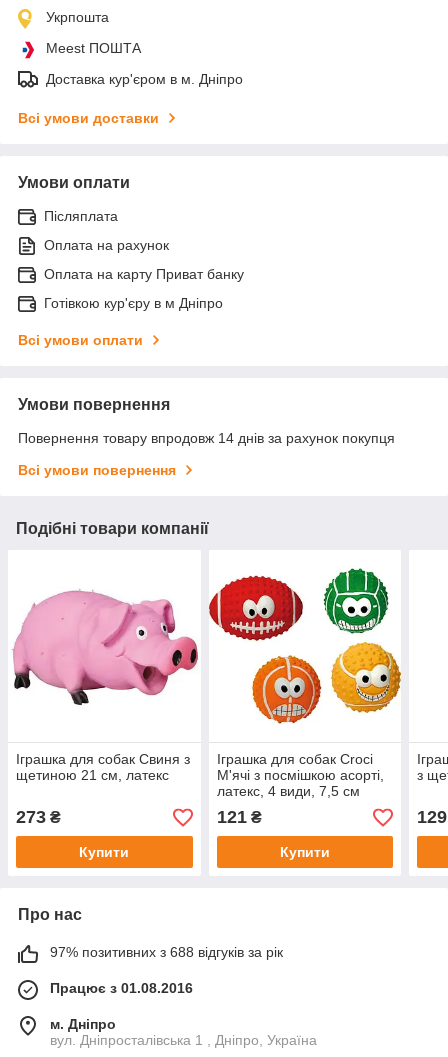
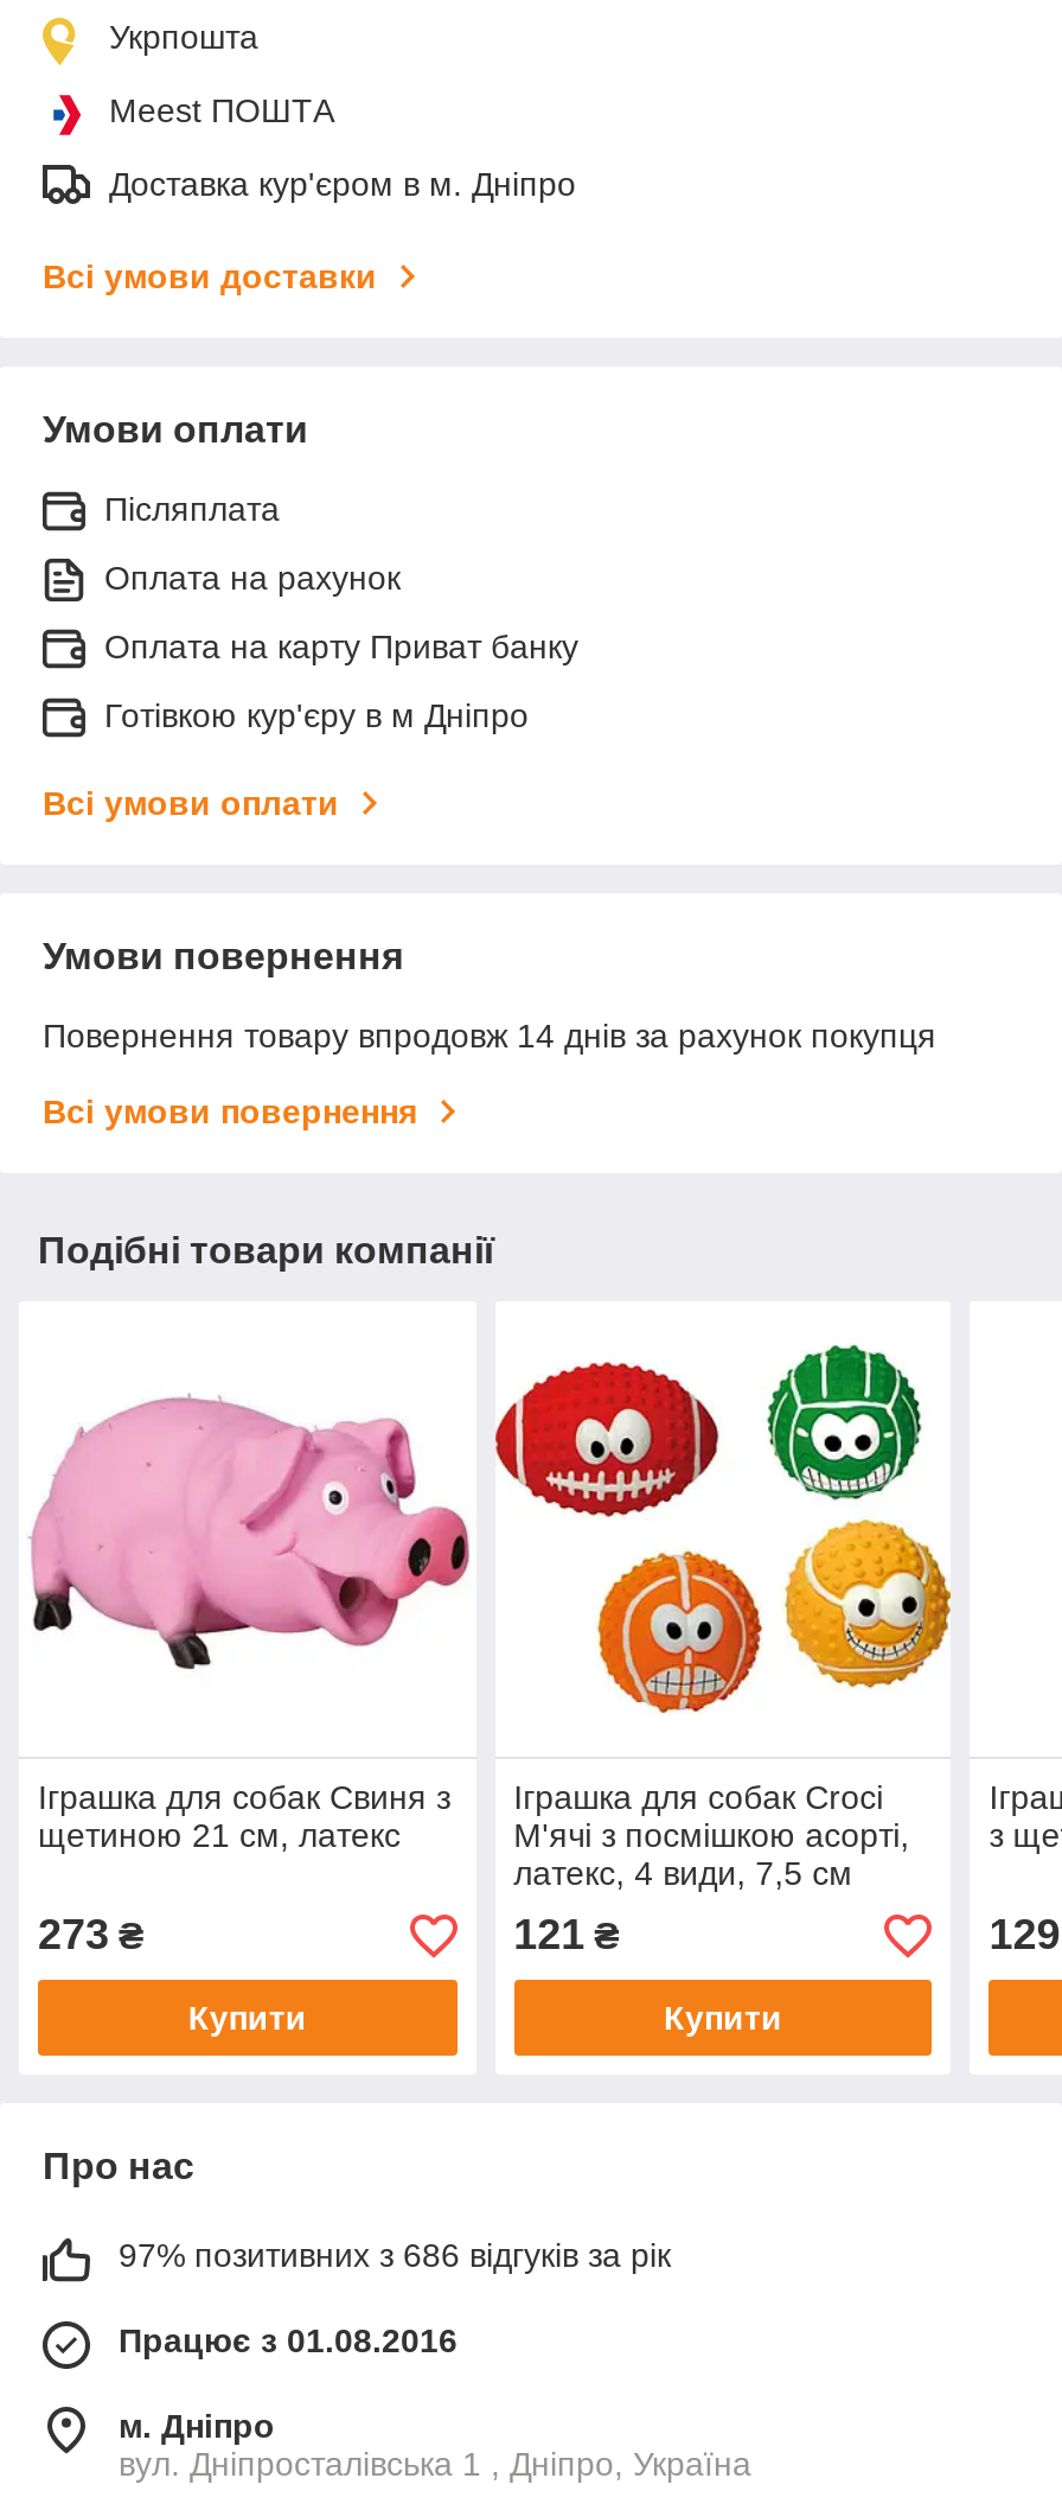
- 97% позитивних з 688 відгуків за рік
+ 97% позитивних з 686 відгуків за рік
